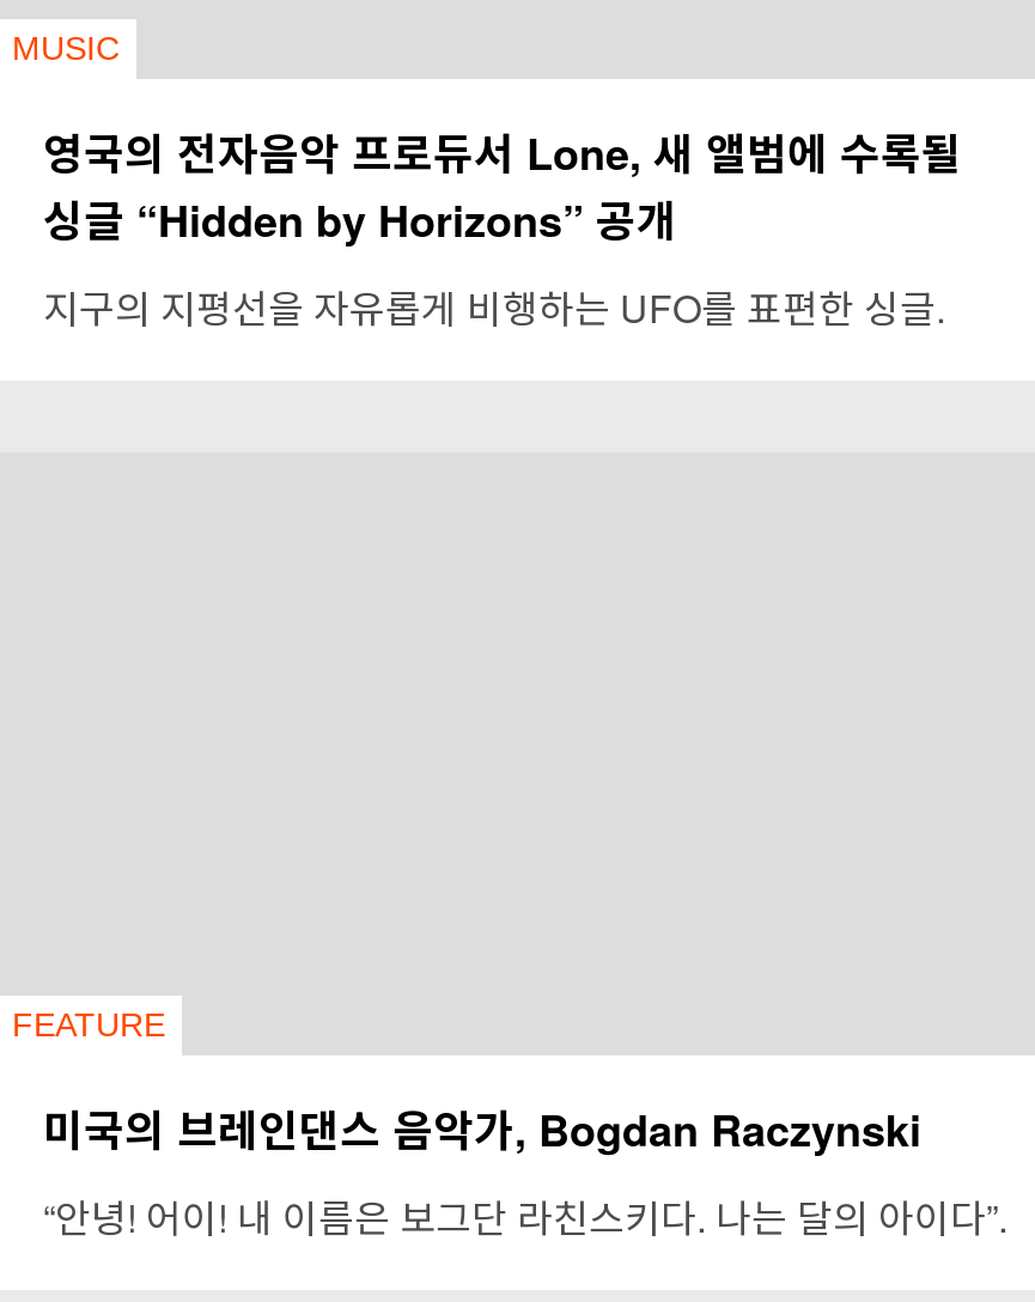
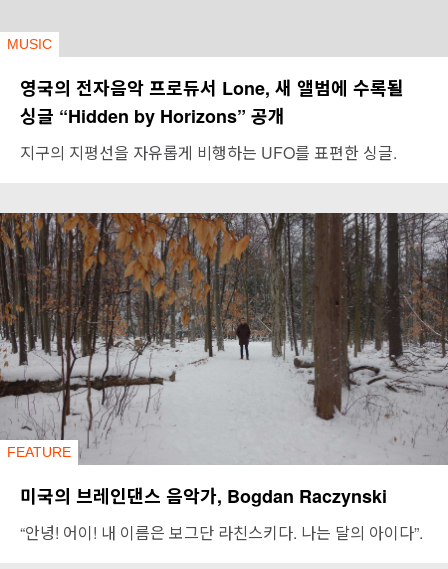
+ [image]
